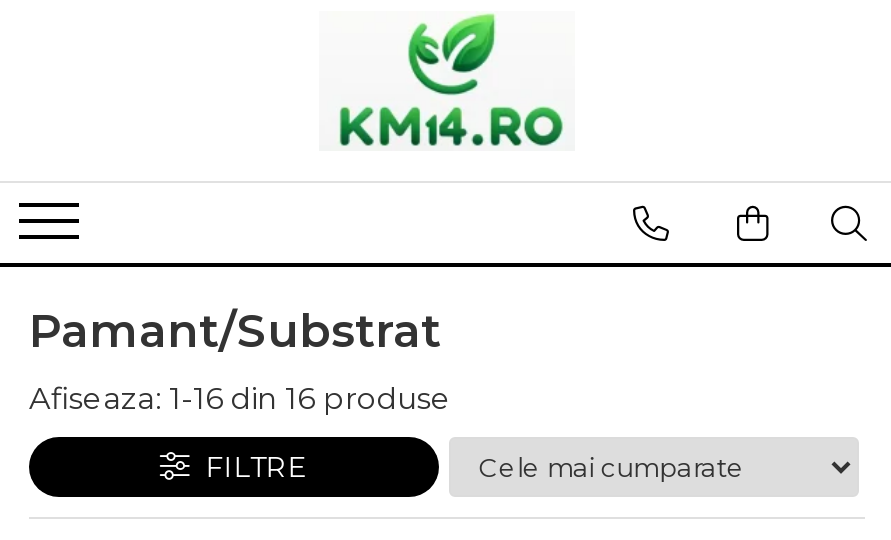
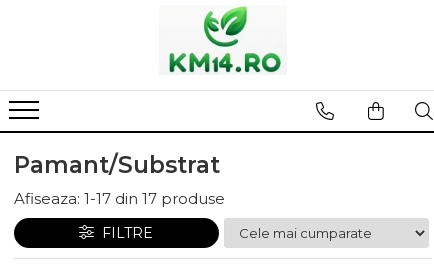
- Afiseaza: 1-16 din 16 produse
+ Afiseaza: 1-17 din 17 produse
